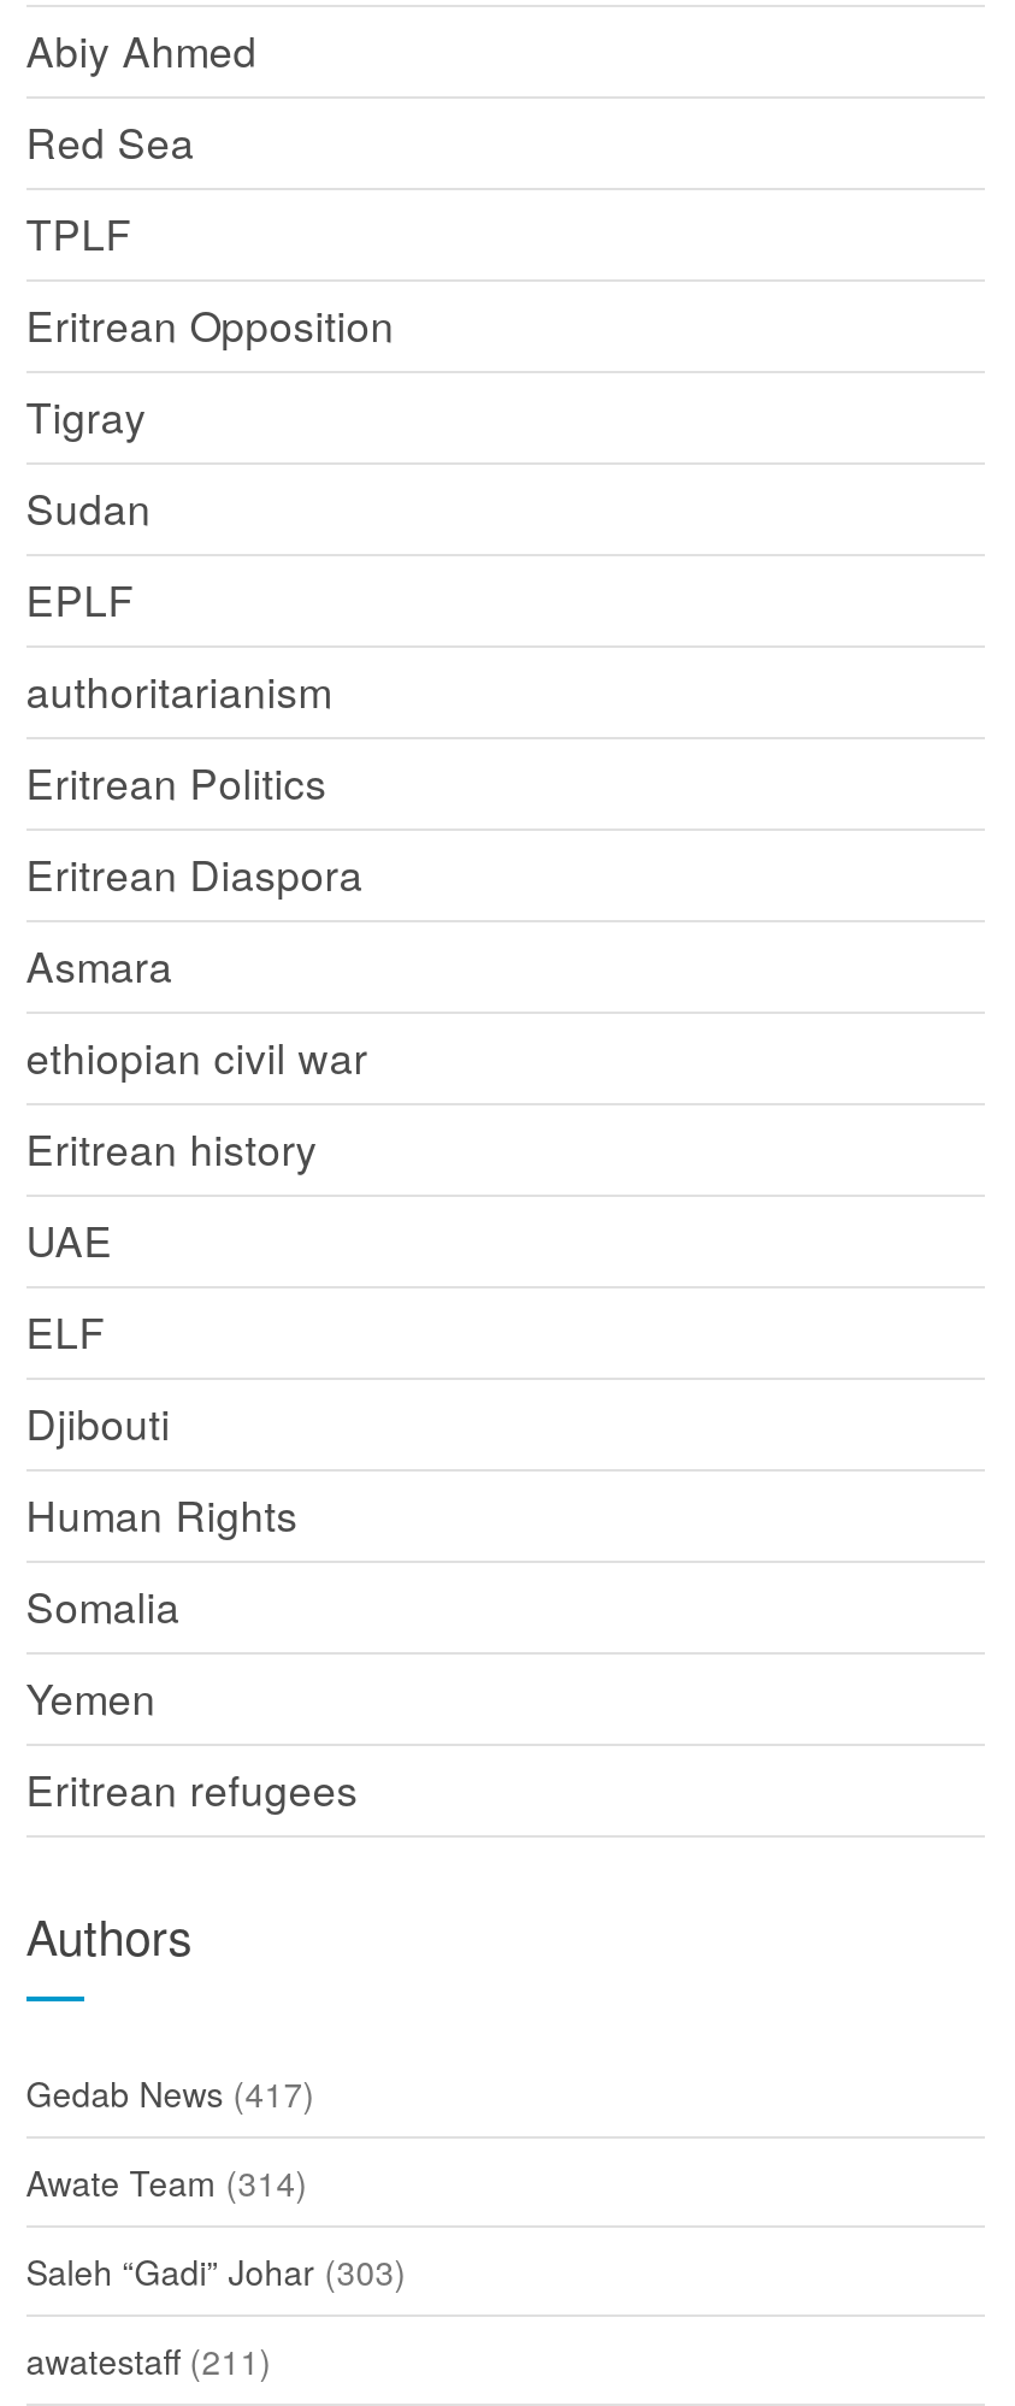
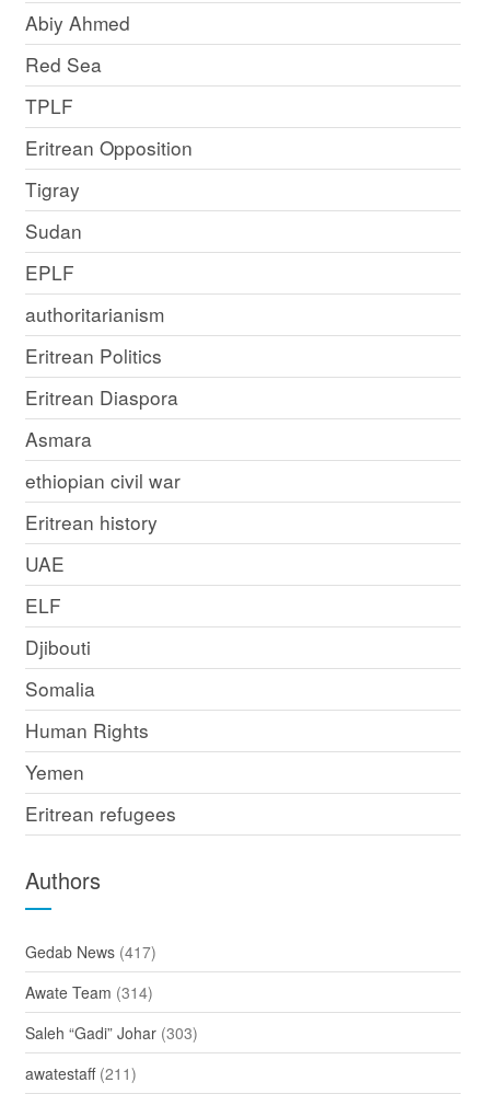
moved down: Human Rights

moved up: Somalia
